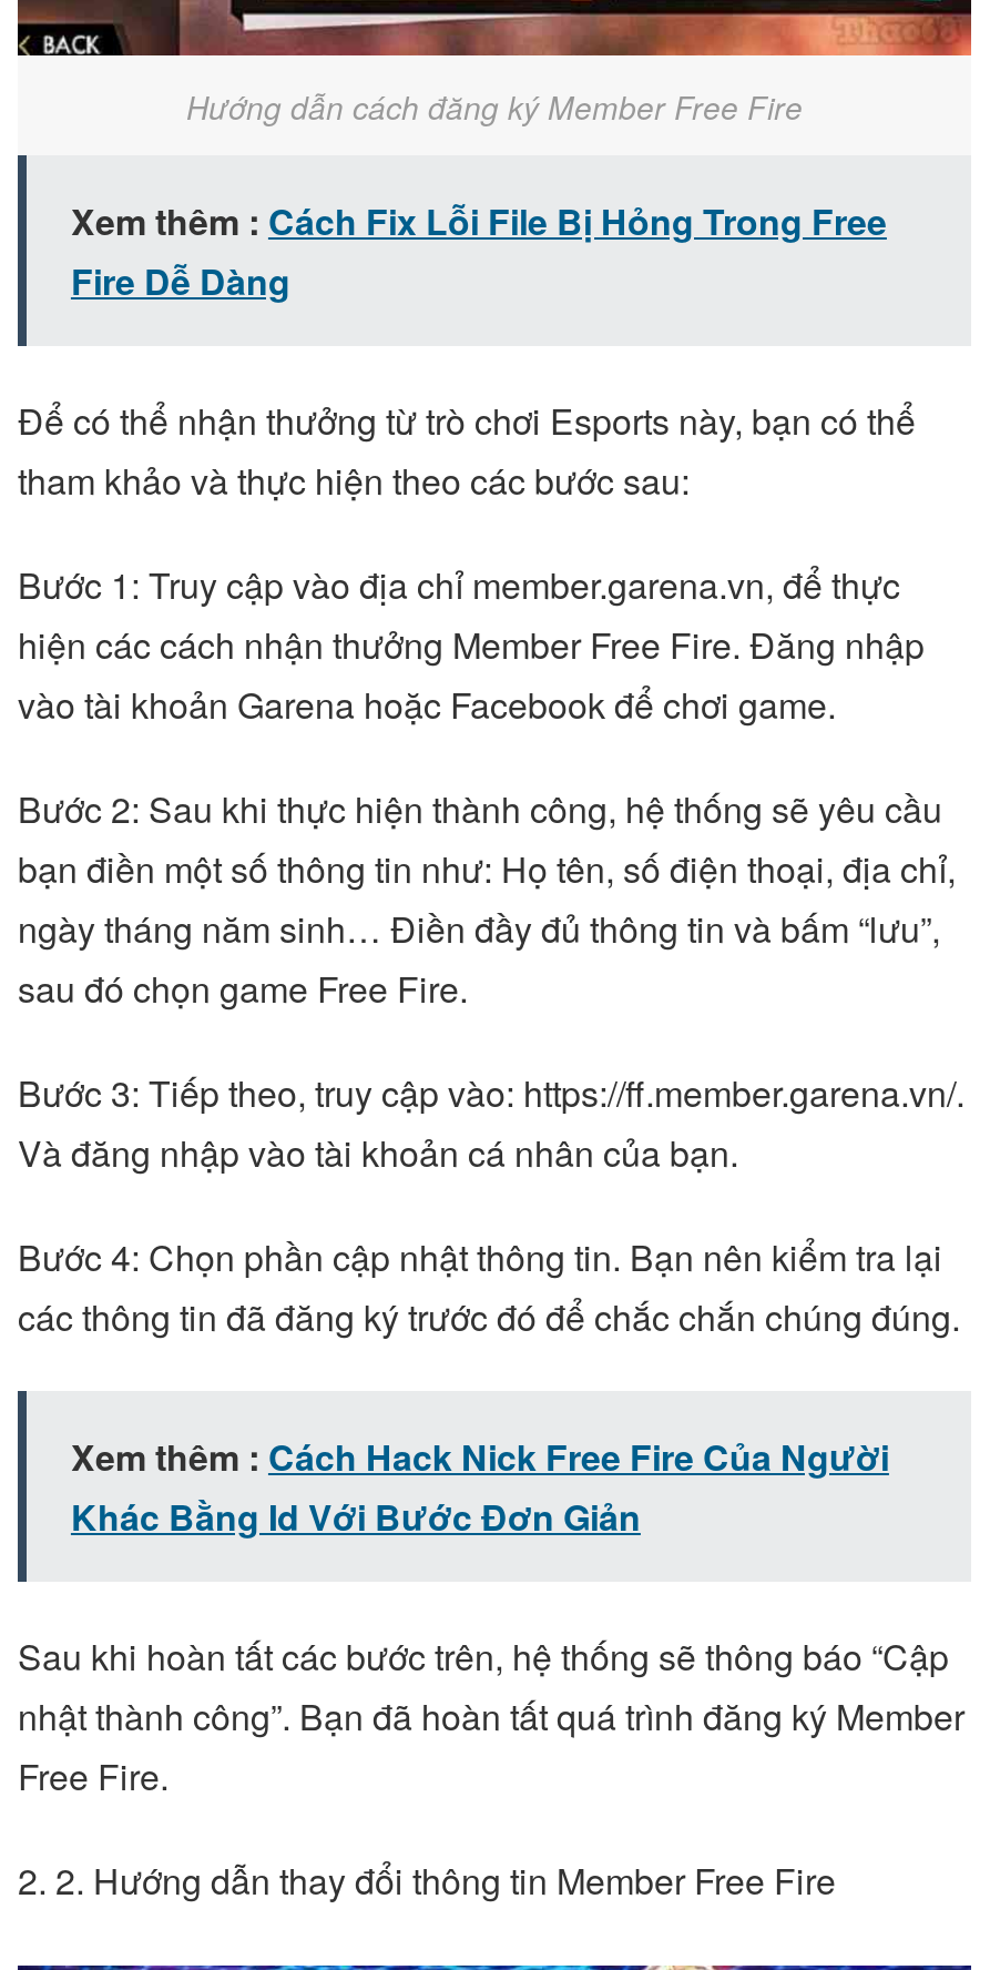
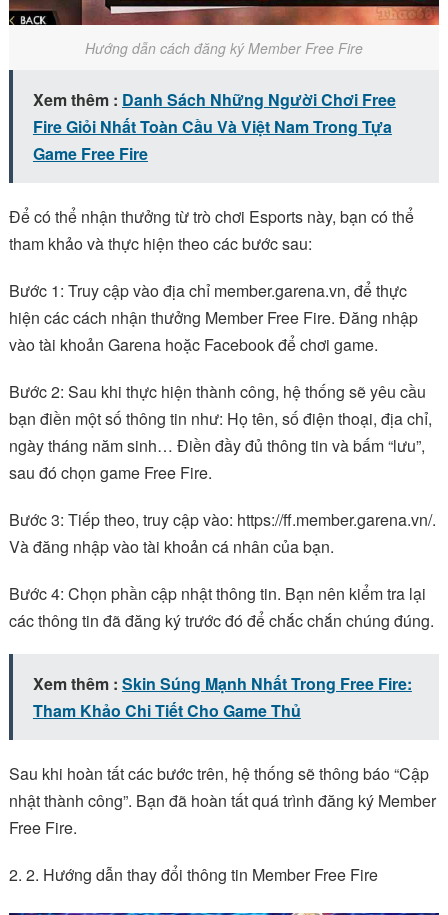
- Xem thêm : Cách Fix Lỗi File Bị Hỏng Trong Free
- Fire Dễ Dàng
+ Xem thêm : Danh Sách Những Người Chơi Free
+ Fire Giỏi Nhất Toàn Cầu Và Việt Nam Trong Tựa
+ Game Free Fire

- Xem thêm : Cách Hack Nick Free Fire Của Người
- Khác Bằng Id Với Bước Đơn Giản
+ Xem thêm : Skin Súng Mạnh Nhất Trong Free Fire:
+ Tham Khảo Chi Tiết Cho Game Thủ
